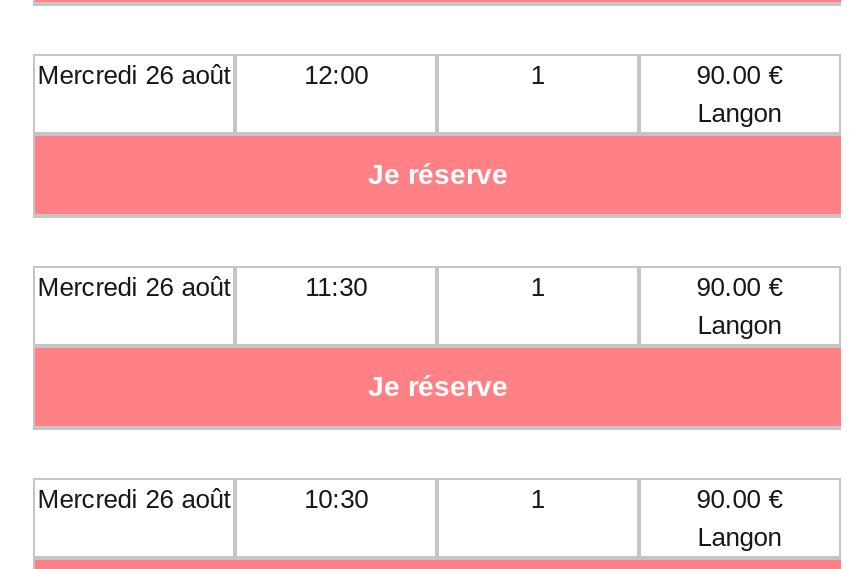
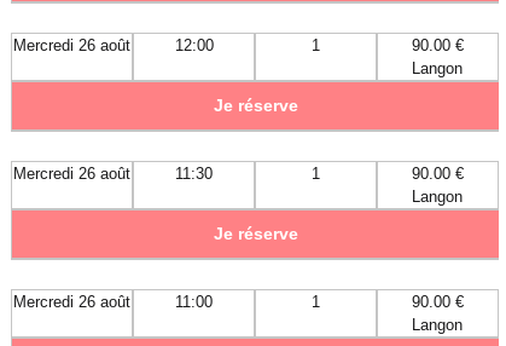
- 10:30
+ 11:00
